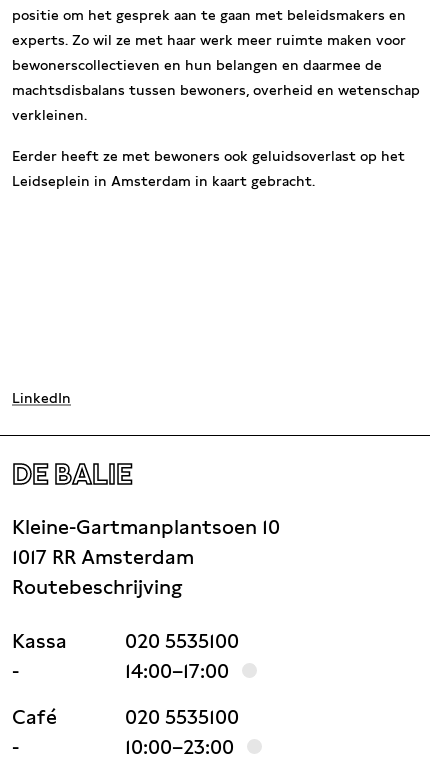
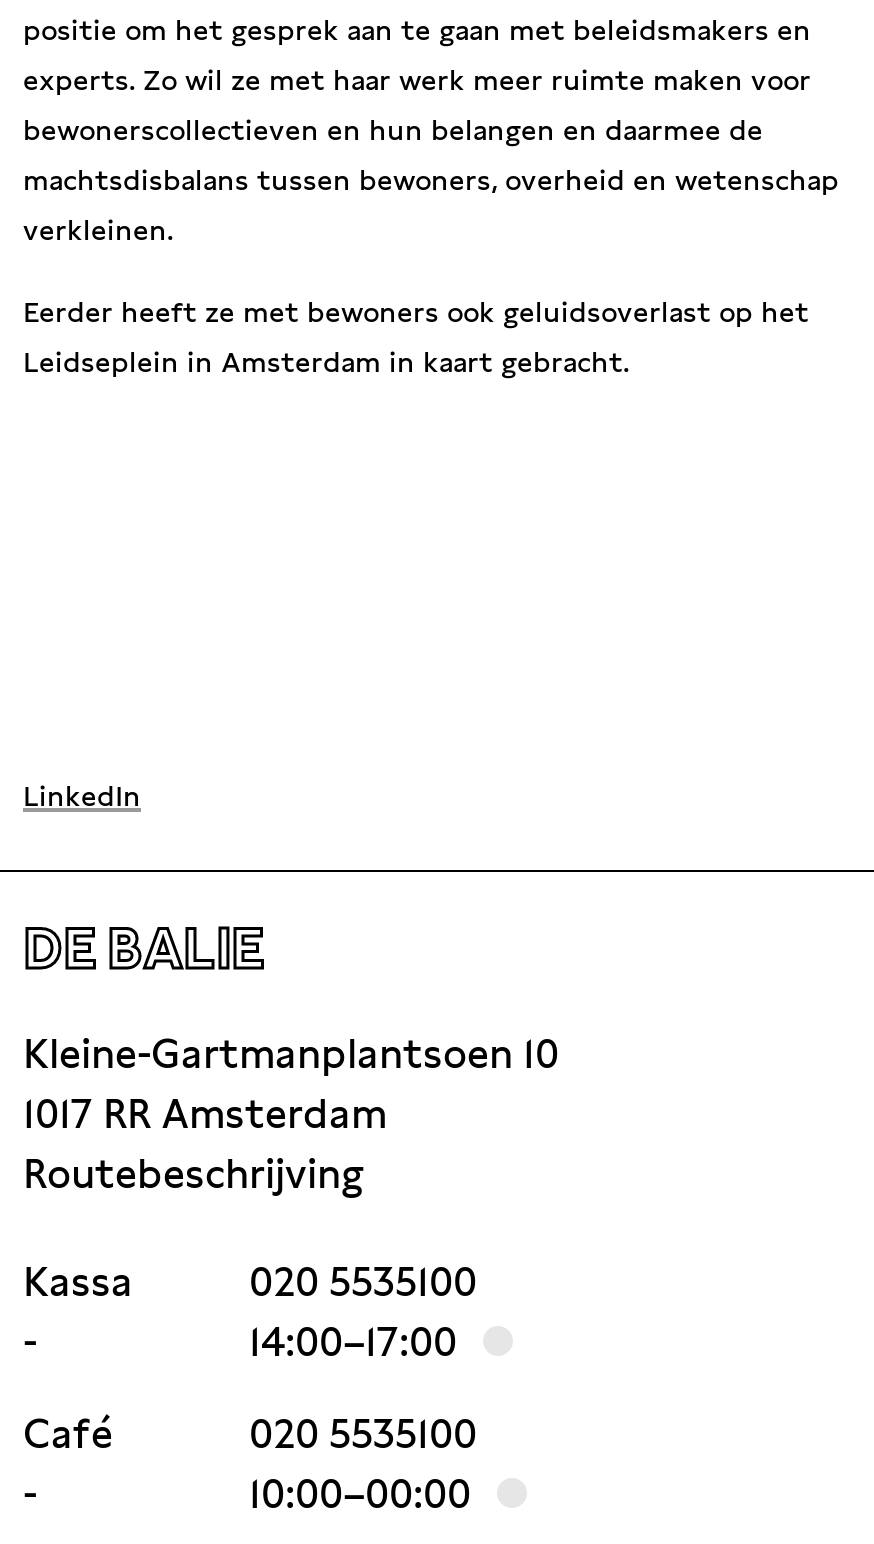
- 10:00–23:00
+ 10:00–00:00
